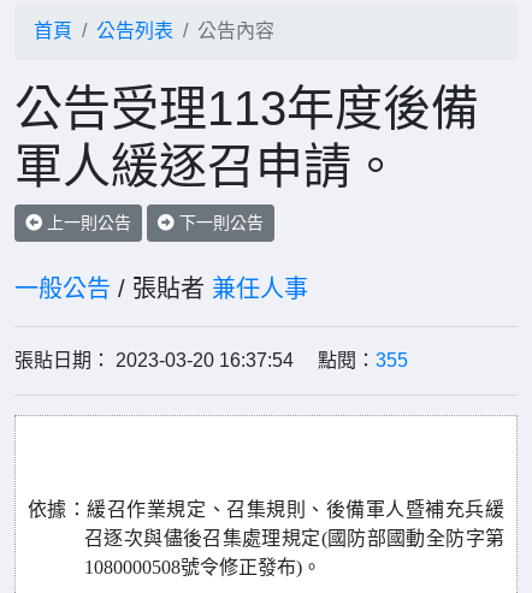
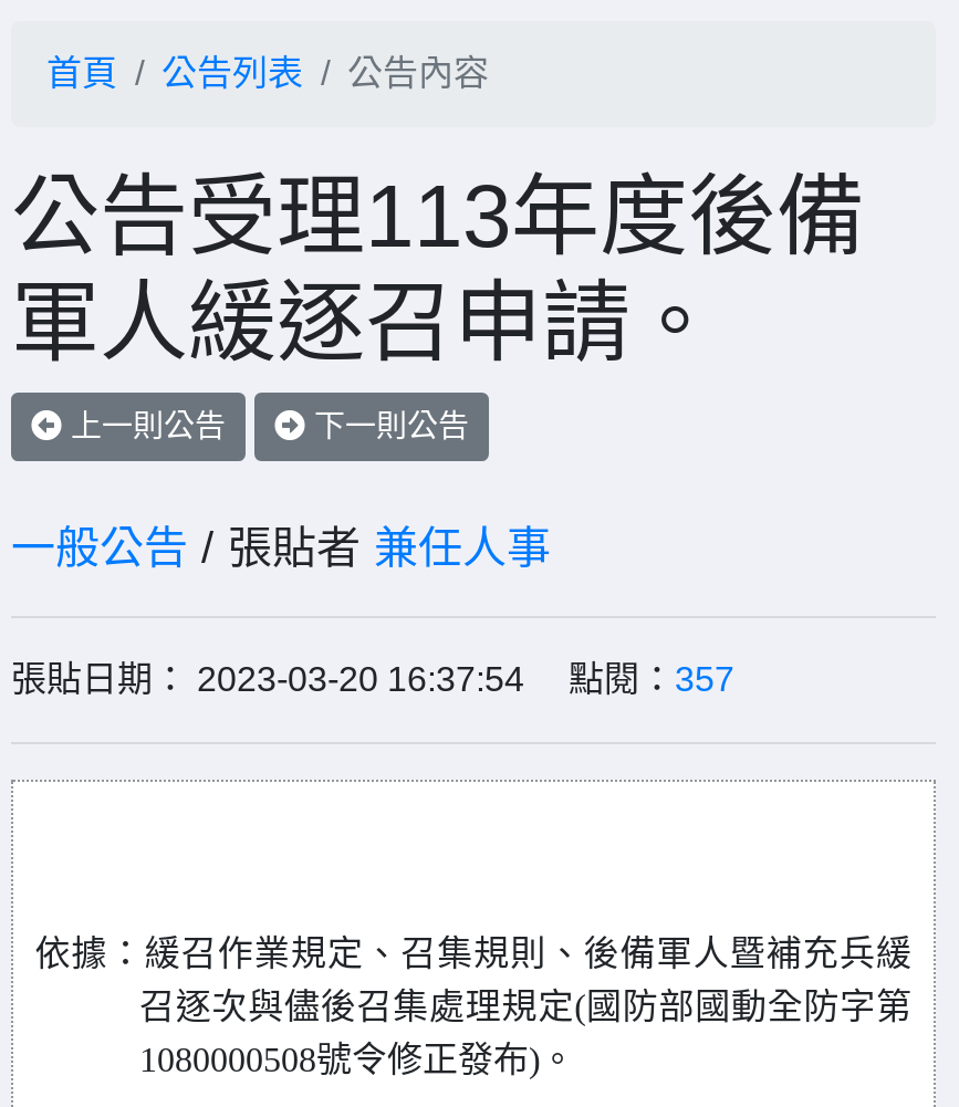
- 張貼日期： 2023-03-20 16:37:54 點閱：355
+ 張貼日期： 2023-03-20 16:37:54 點閱：357
